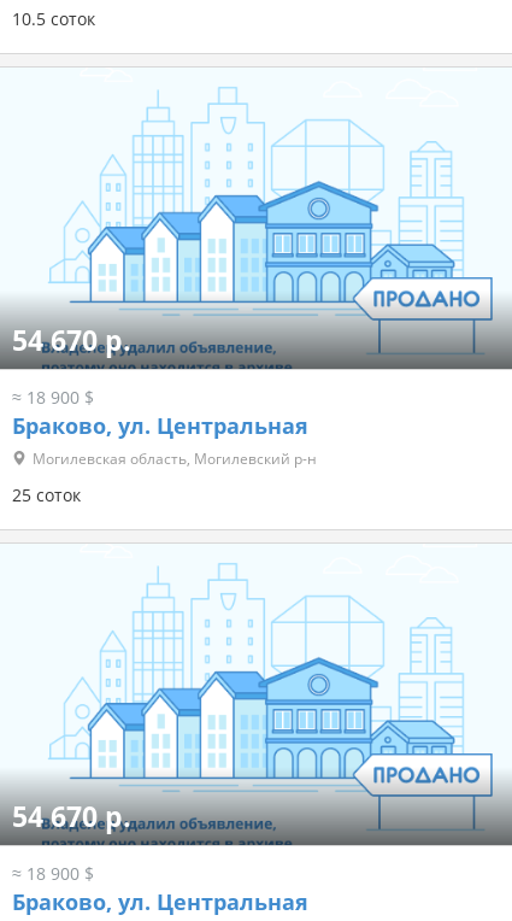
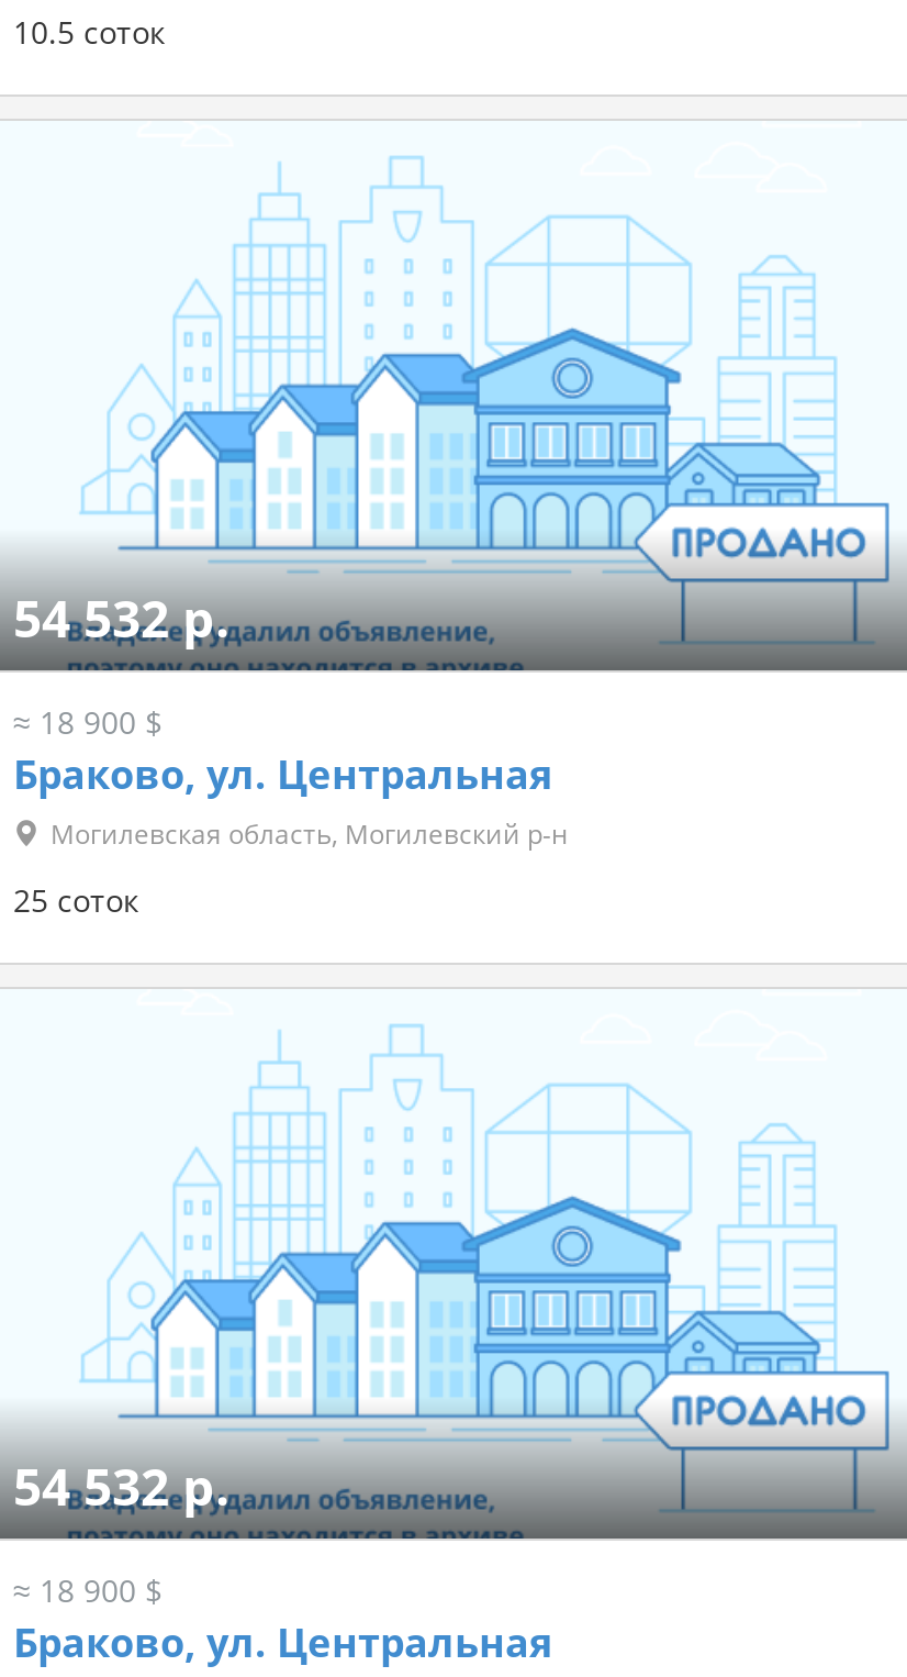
- 54 670 р.
+ 54 532 р.

- 54 670 р.
+ 54 532 р.
